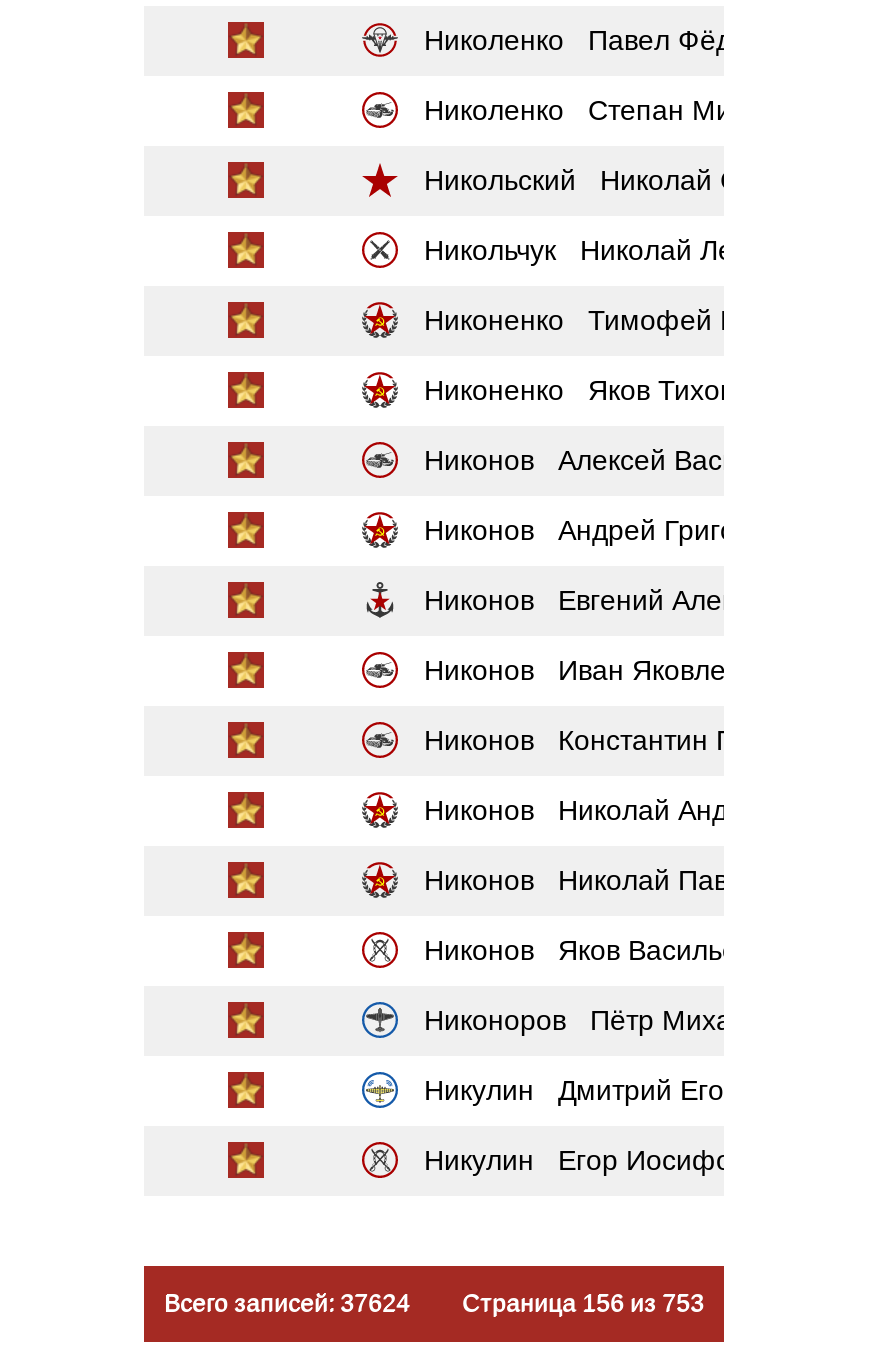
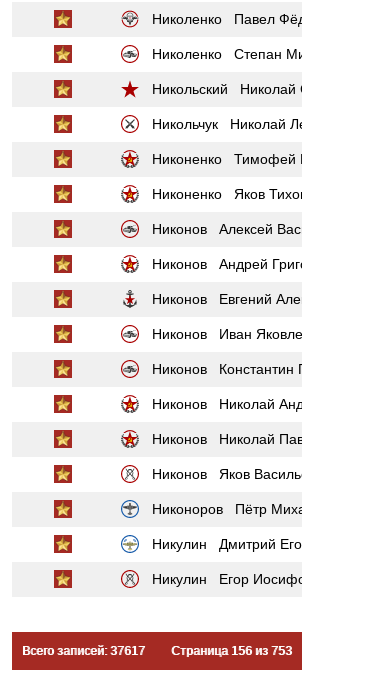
- Всего записей: 37624
+ Всего записей: 37617
